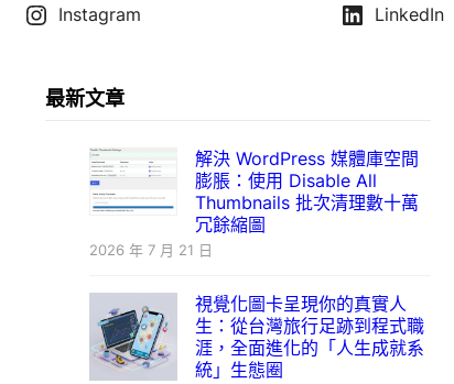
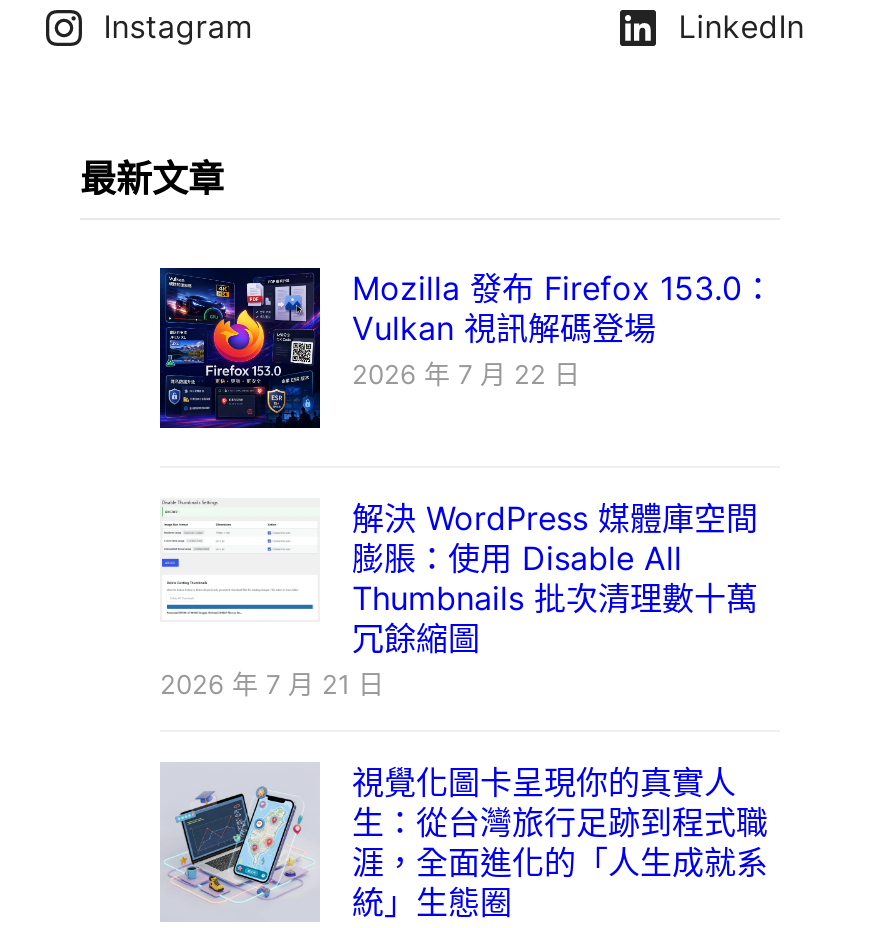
+ [image]
+ Mozilla 發布 Firefox 153.0：
+ Vulkan 視訊解碼登場
+ 2026 年 7 月 22 日
